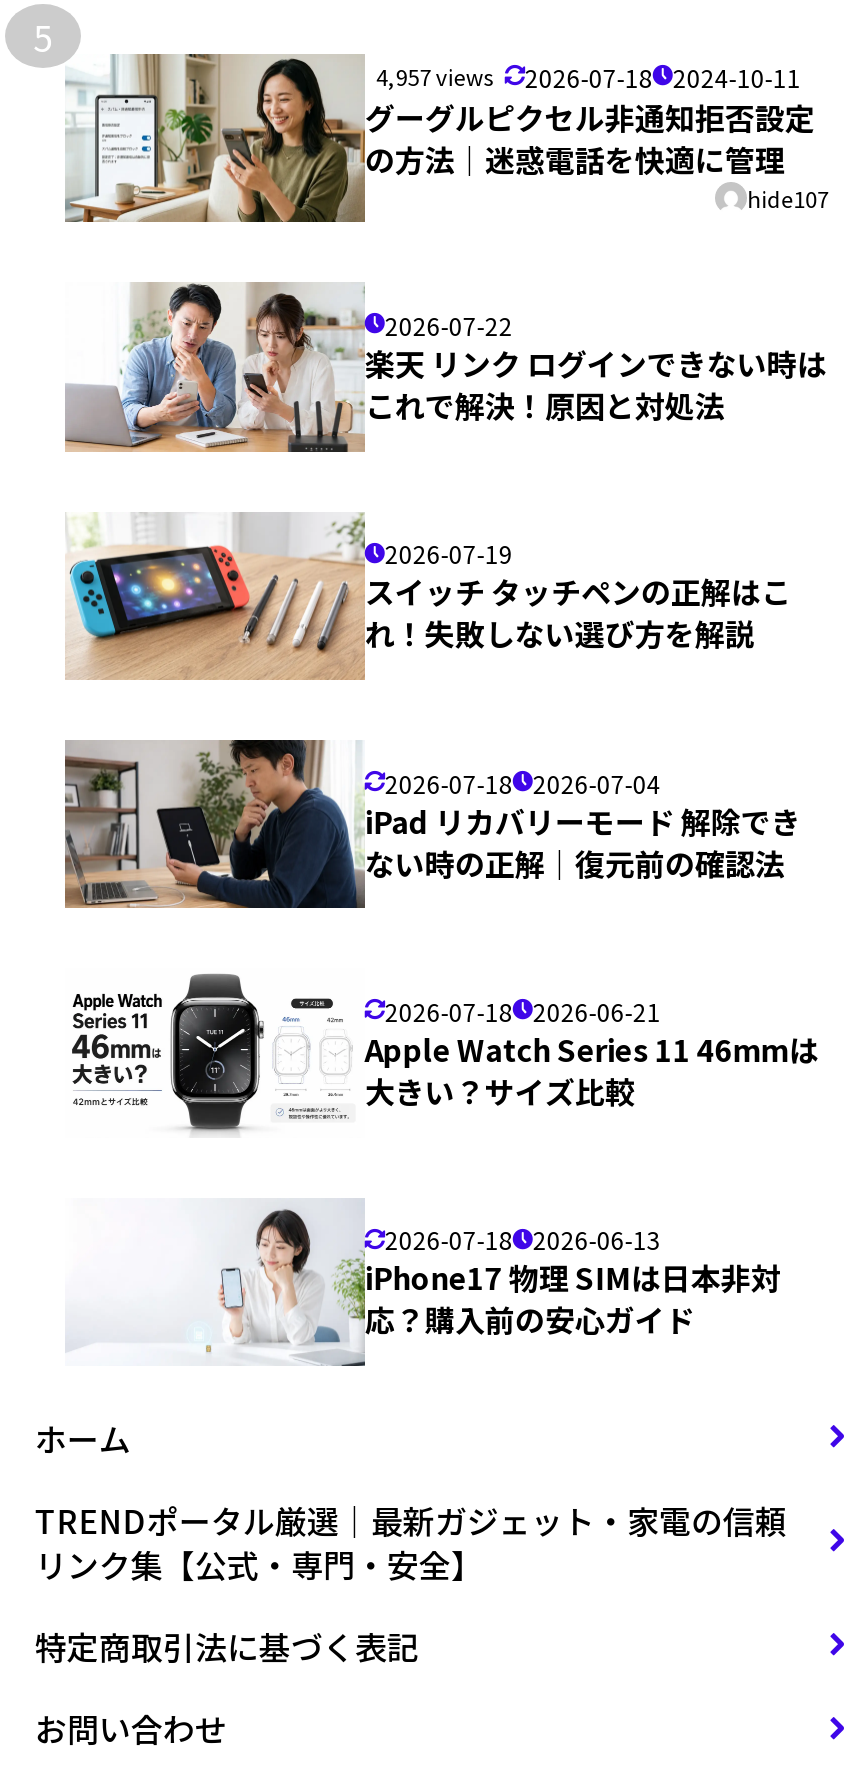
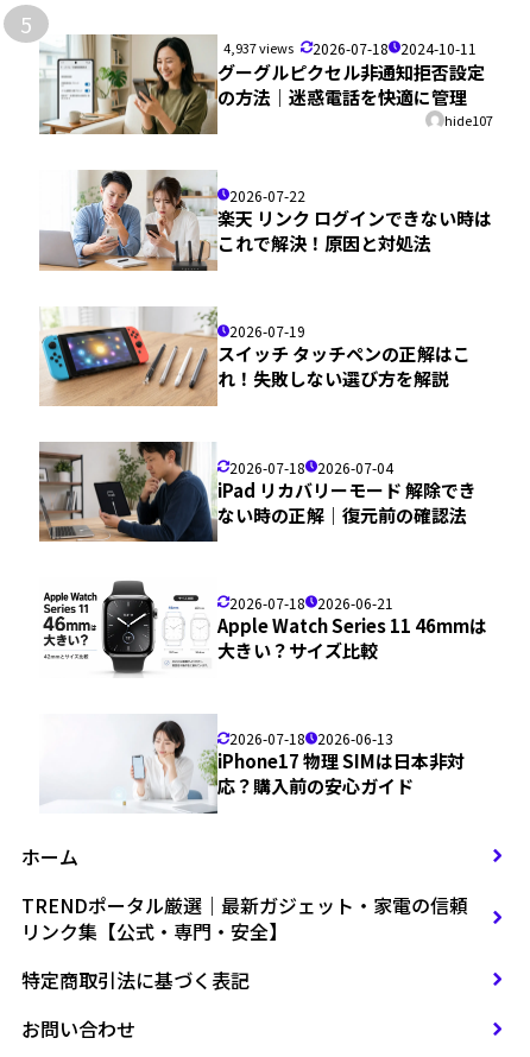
- 4,957 views 2026-07-18 2024-10-11
+ 4,937 views 2026-07-18 2024-10-11
